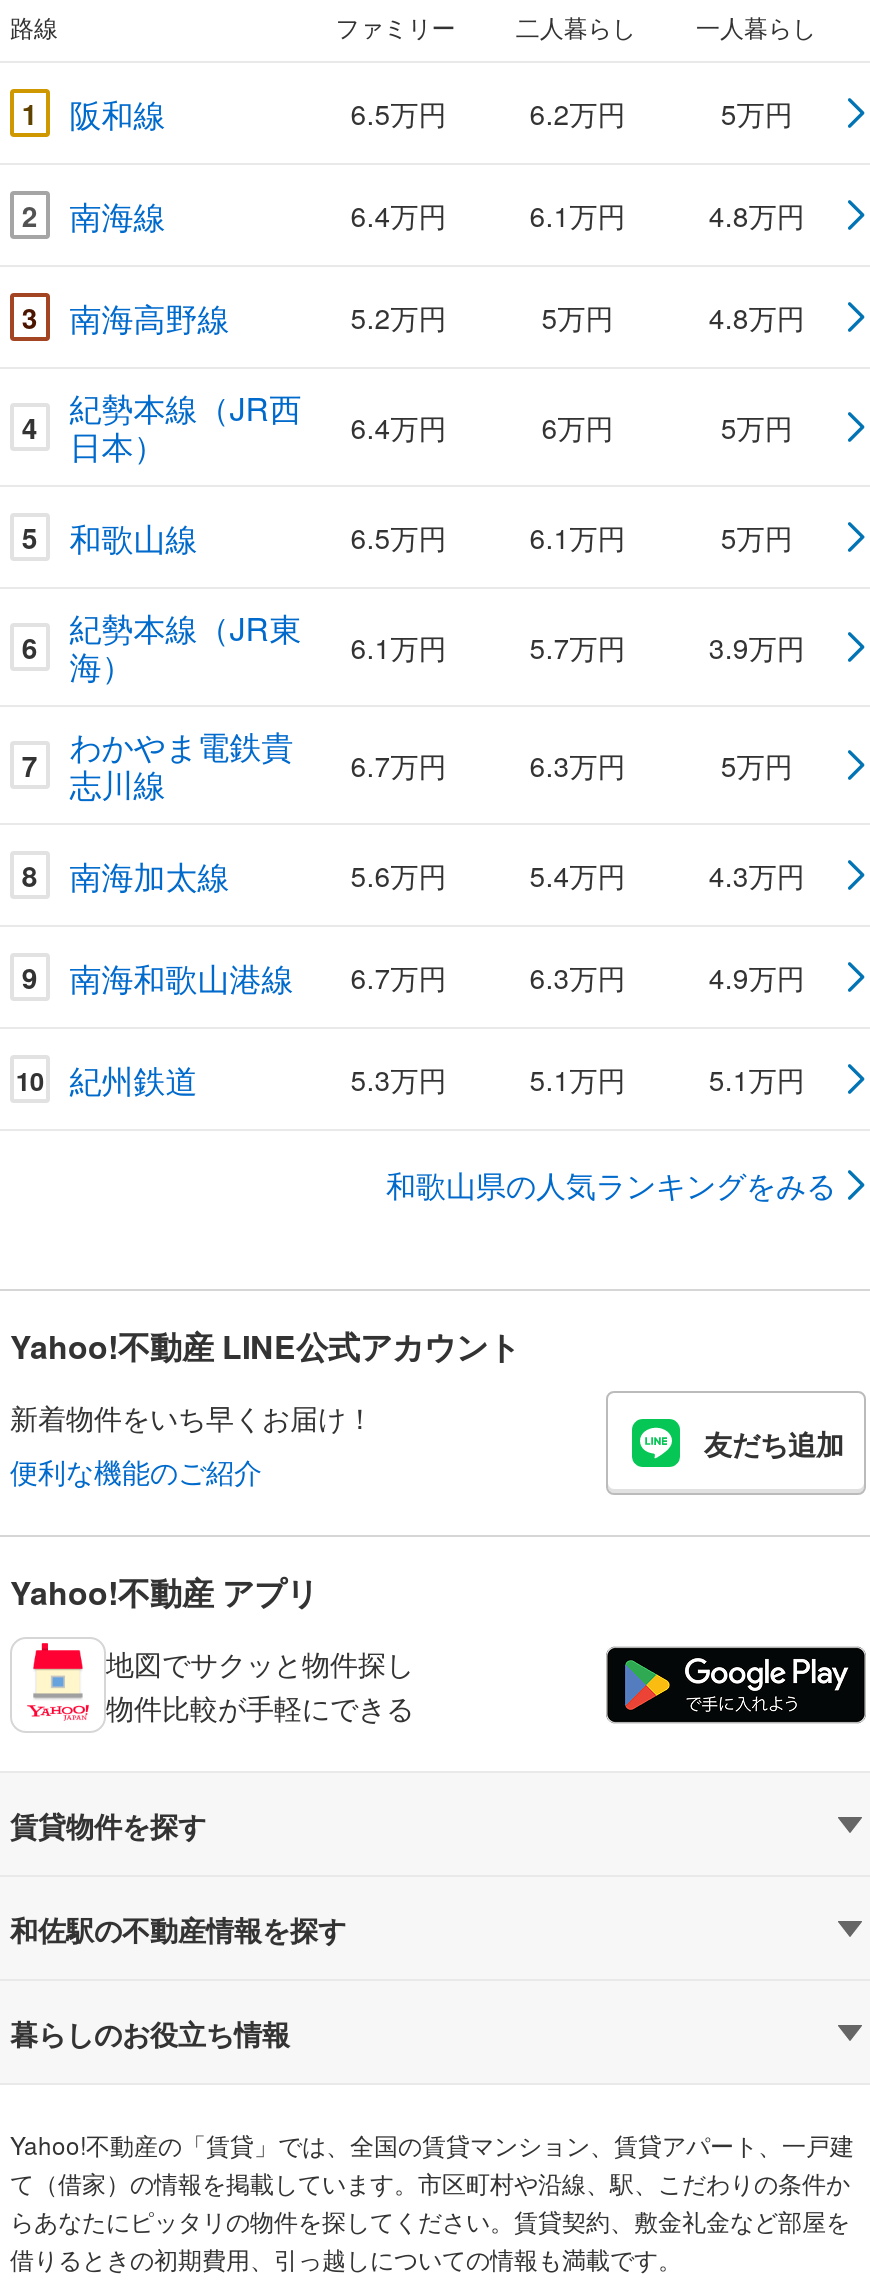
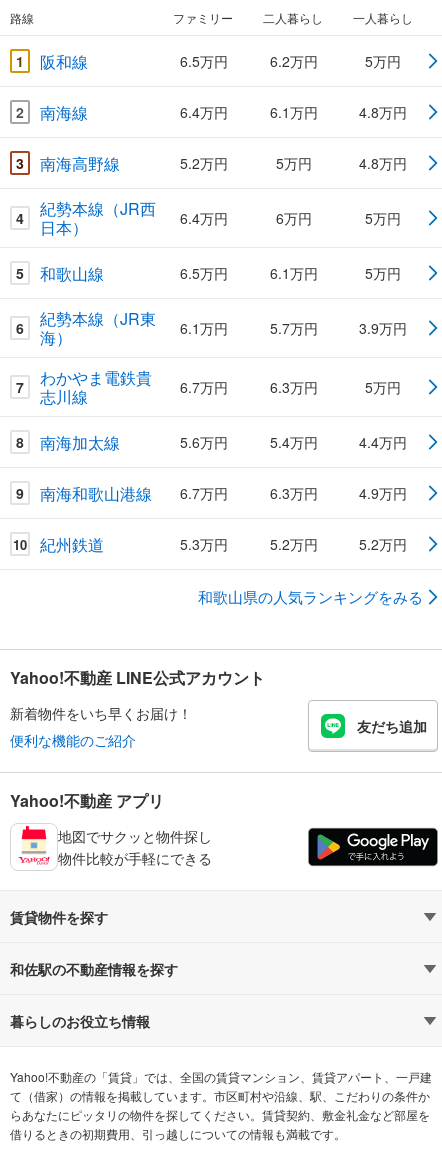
- 4.3万円
+ 4.4万円

- 5.1万円
+ 5.2万円

- 5.1万円
+ 5.2万円
